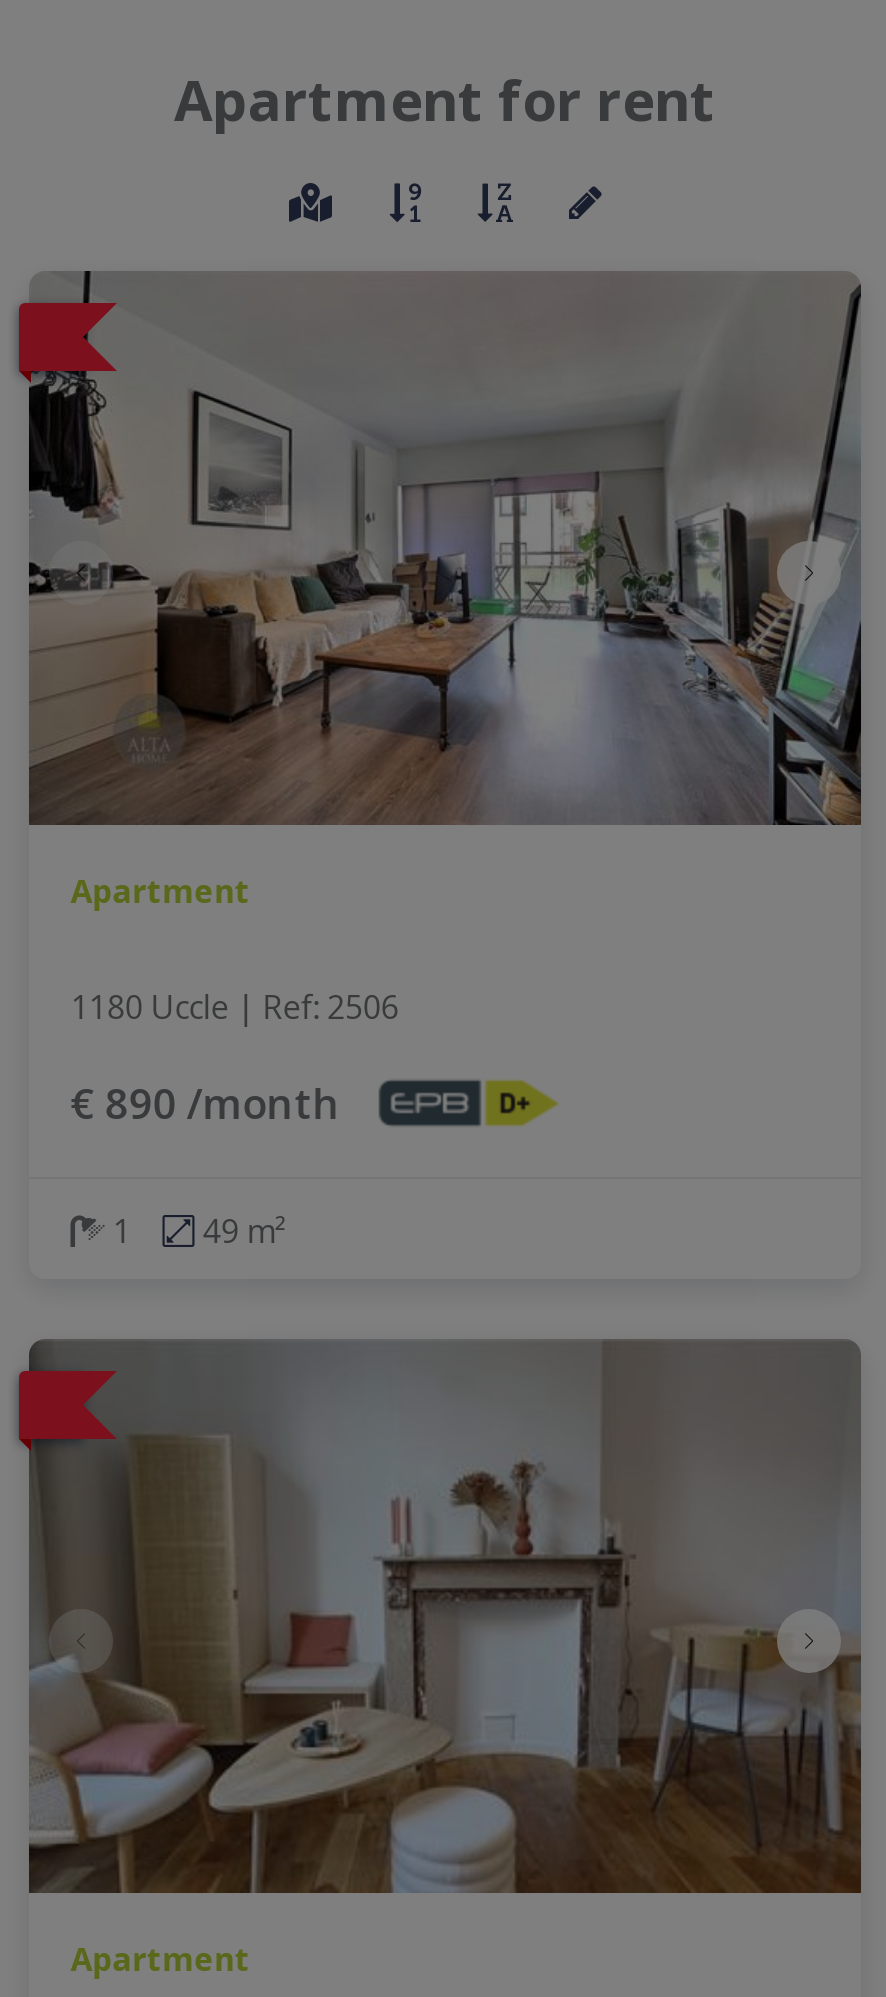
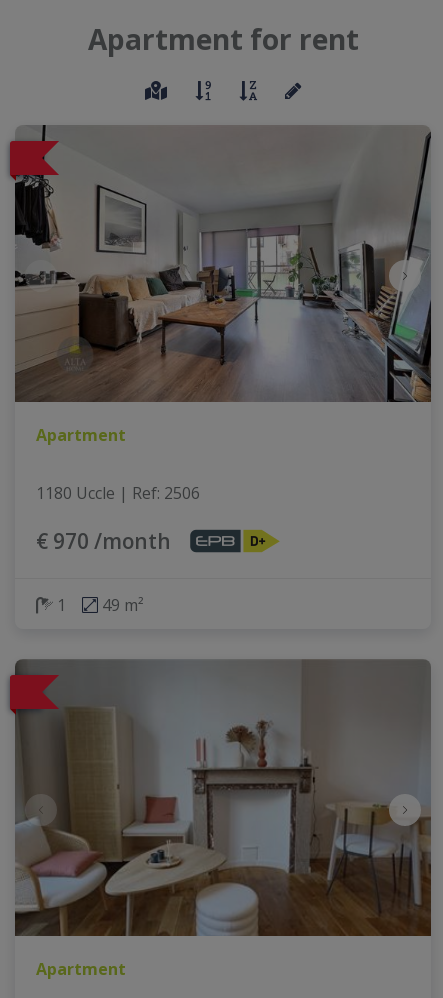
- € 890 /month
+ € 970 /month
